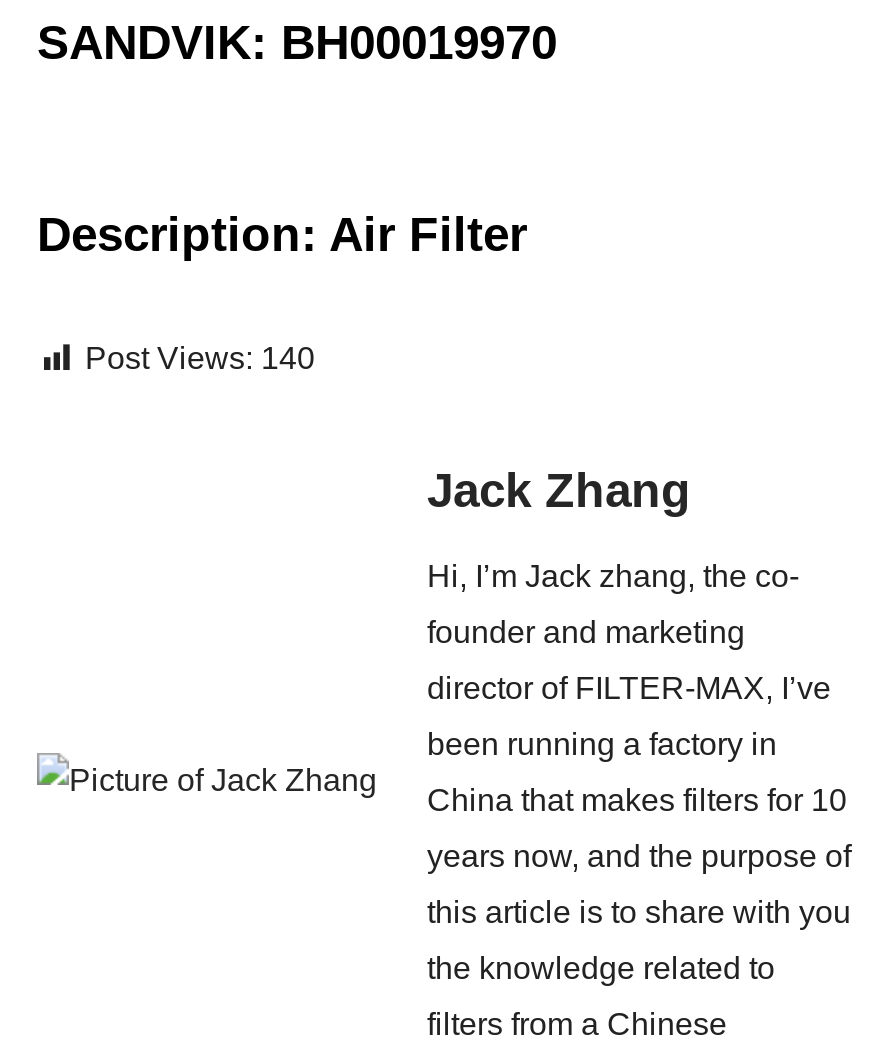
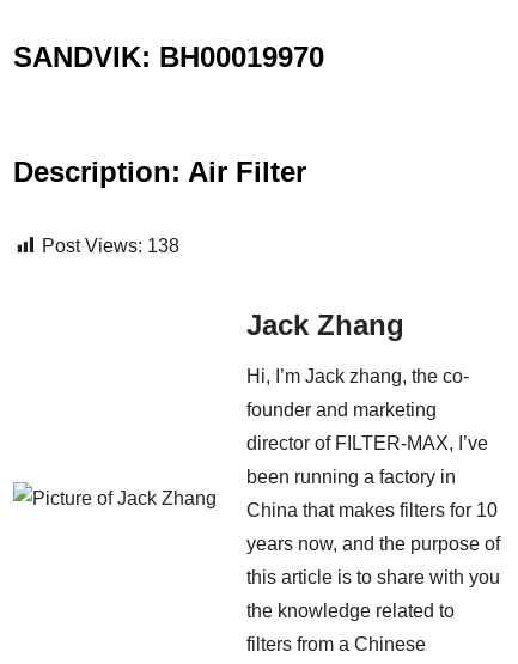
- Post Views: 140
+ Post Views: 138
